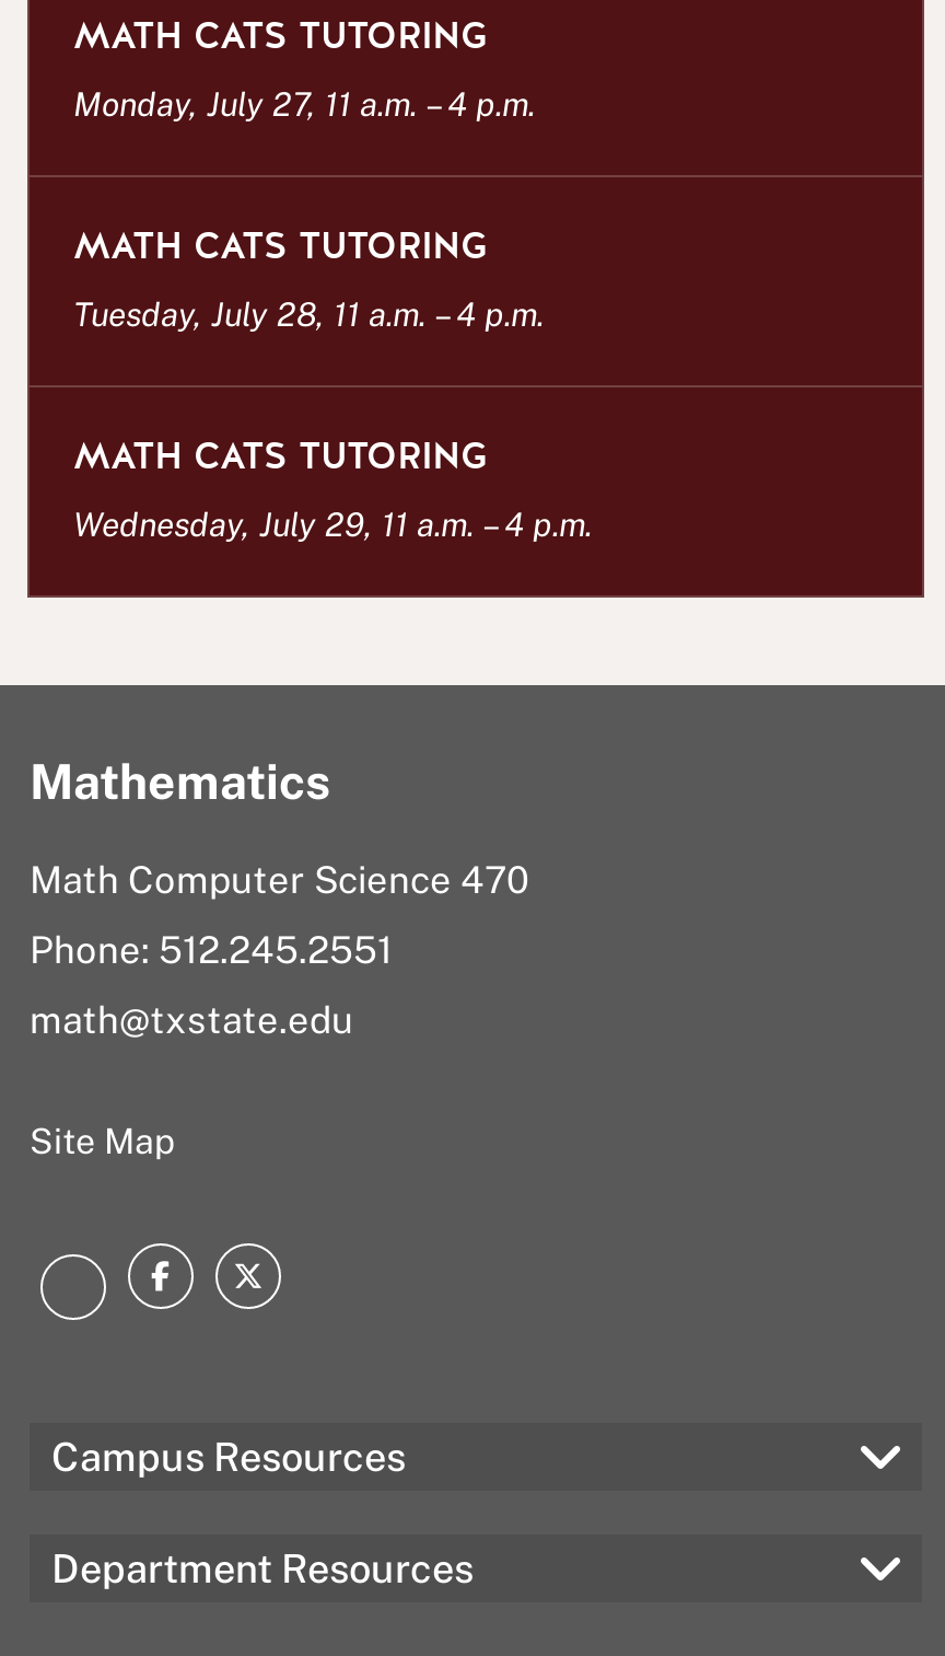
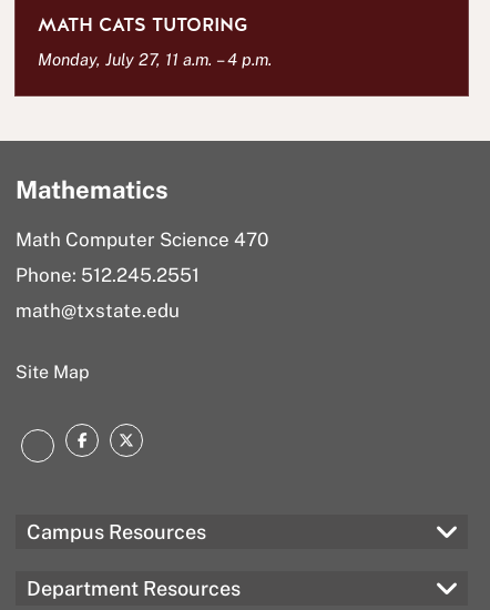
- MATH CATS TUTORING
- Tuesday, July 28, 11 a.m. – 4 p.m.
- MATH CATS TUTORING
- Wednesday, July 29, 11 a.m. – 4 p.m.
